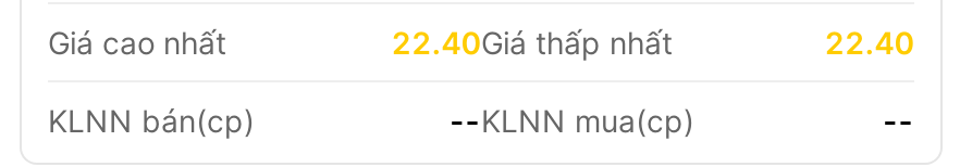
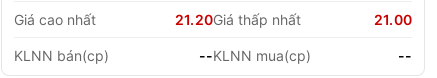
- 22.40 Giá thấp nhất
+ 21.20 Giá thấp nhất

- 22.40
+ 21.00
